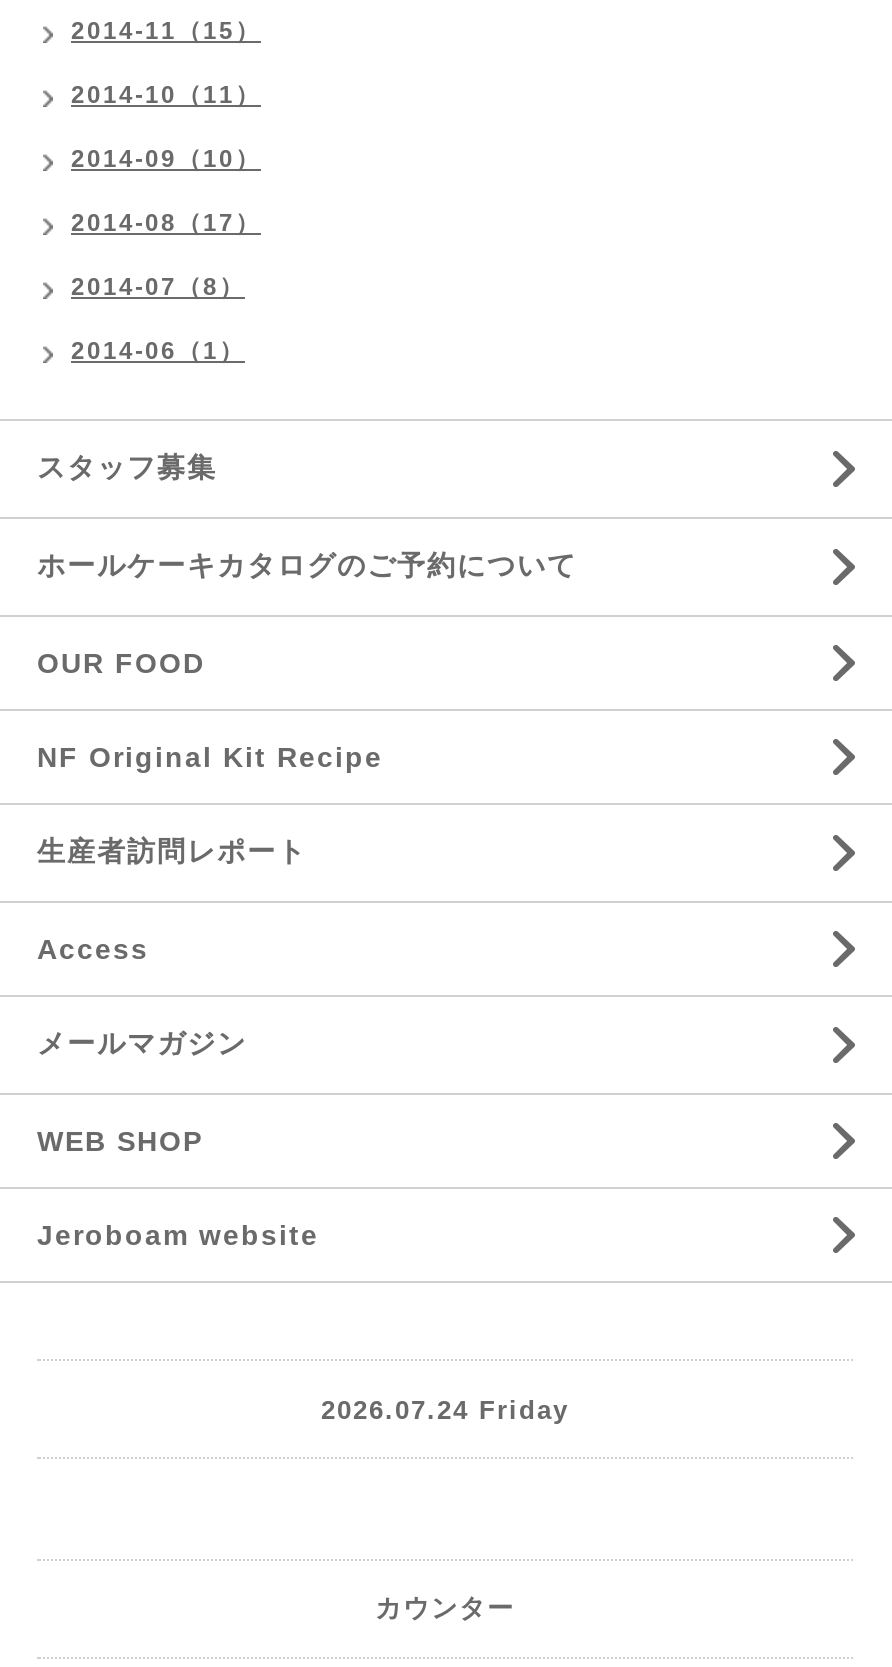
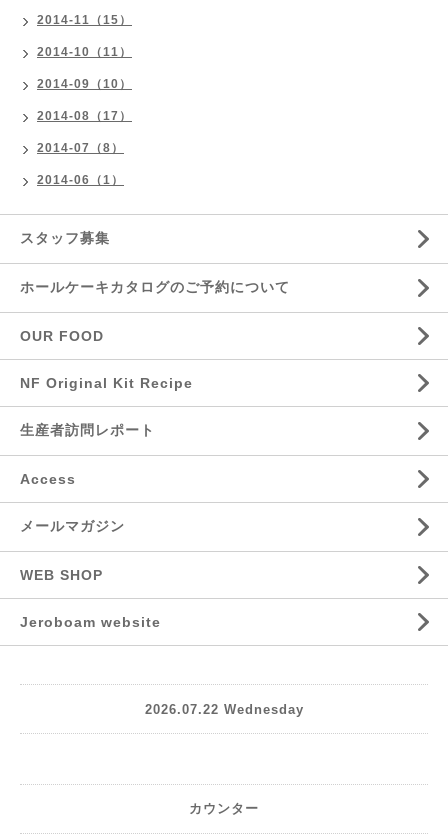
- 2026.07.24 Friday
+ 2026.07.22 Wednesday
